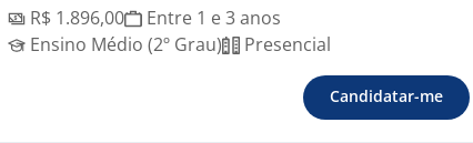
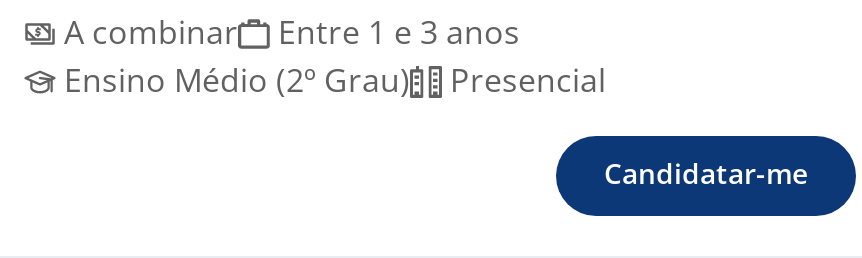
- R$ 1.896,00
+ A combinar
